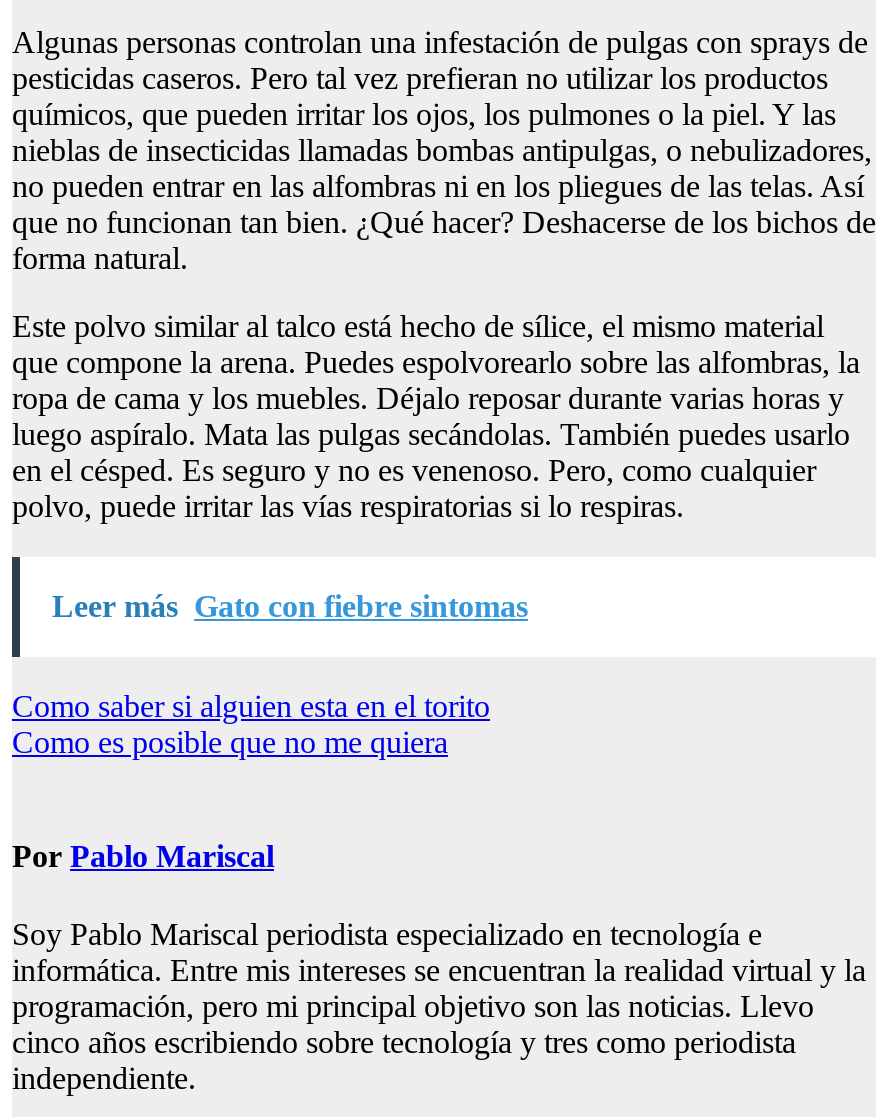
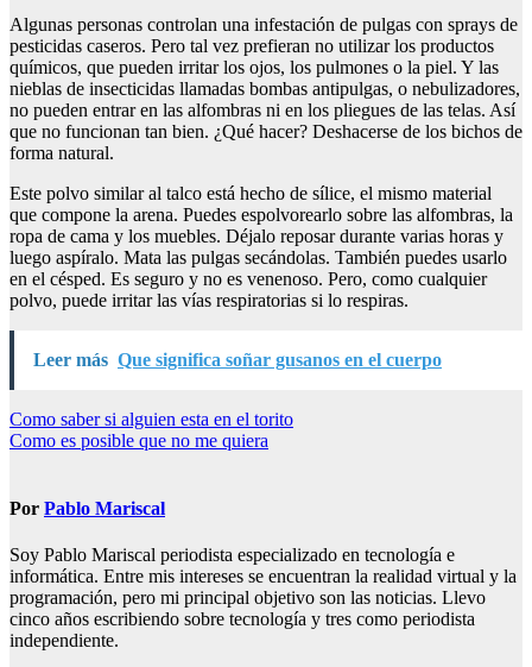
- Leer más Gato con fiebre sintomas
+ Leer más Que significa soñar gusanos en el cuerpo
